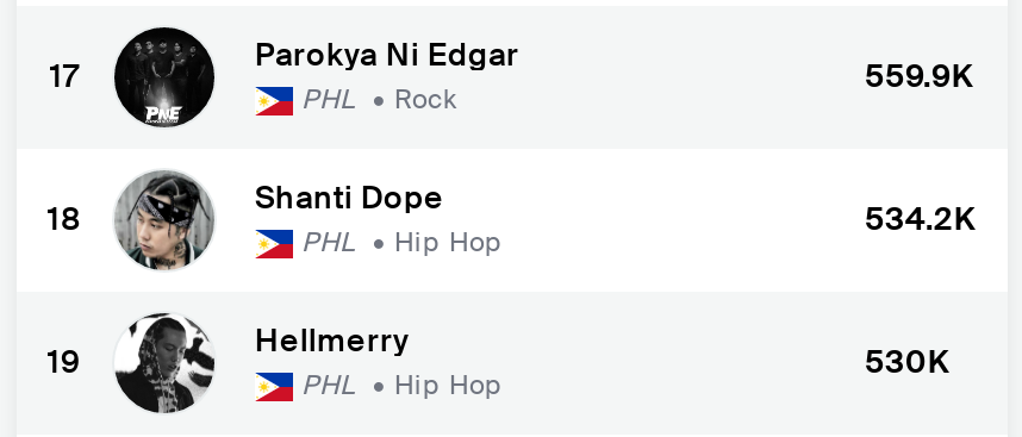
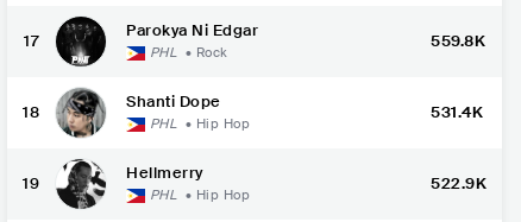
- 559.9K
+ 559.8K

- 534.2K
+ 531.4K

- 530K
+ 522.9K
